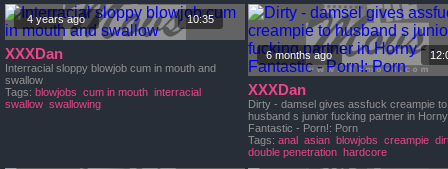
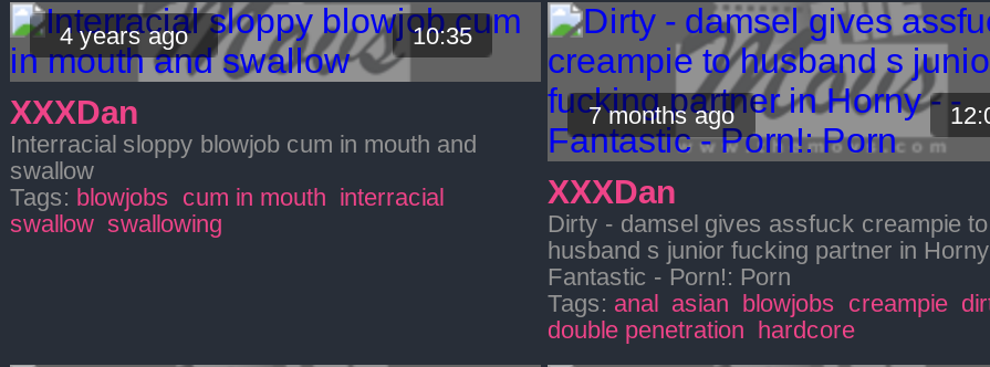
- 6 months ago
+ 7 months ago
